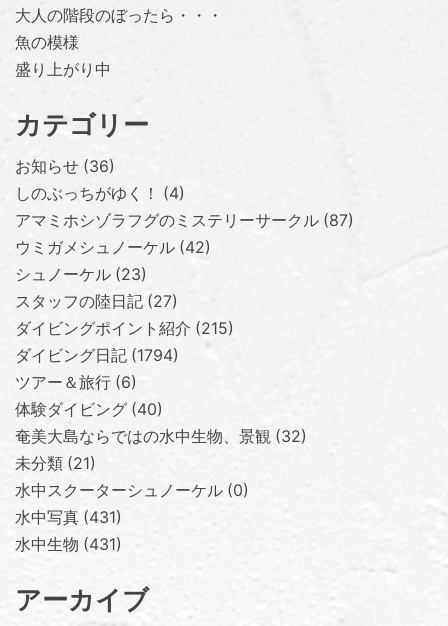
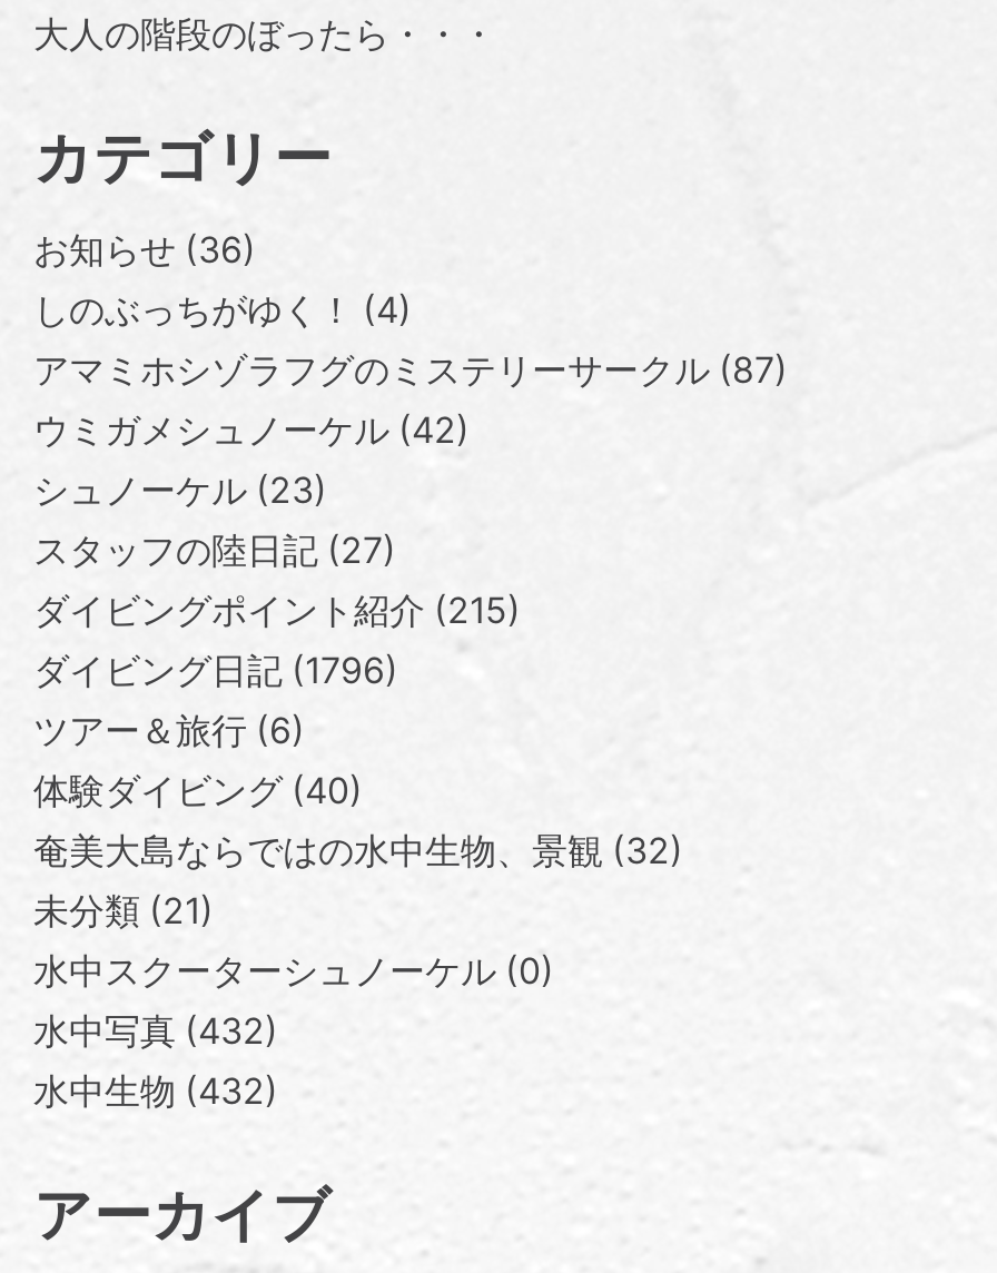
- 魚の模様
- 盛り上がり中

- ダイビング日記 1794
+ ダイビング日記 1796

- 水中写真 431
+ 水中写真 432

- 水中生物 431
+ 水中生物 432
